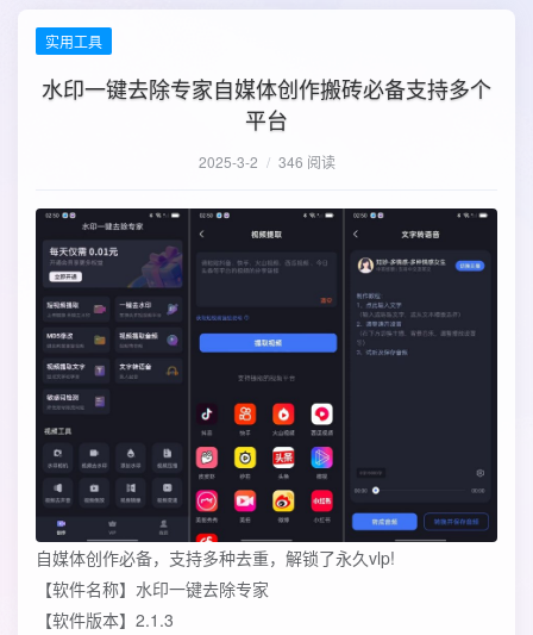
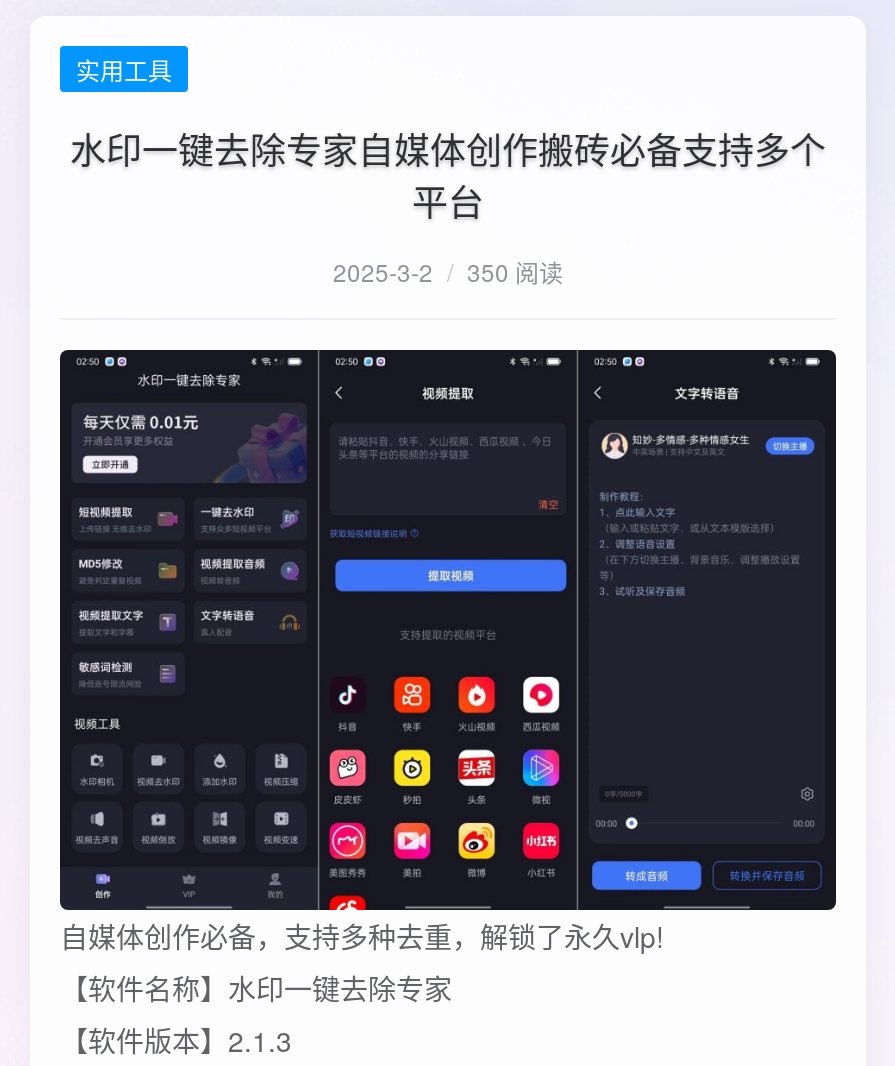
- 2025-3-2 / 346 阅读
+ 2025-3-2 / 350 阅读
